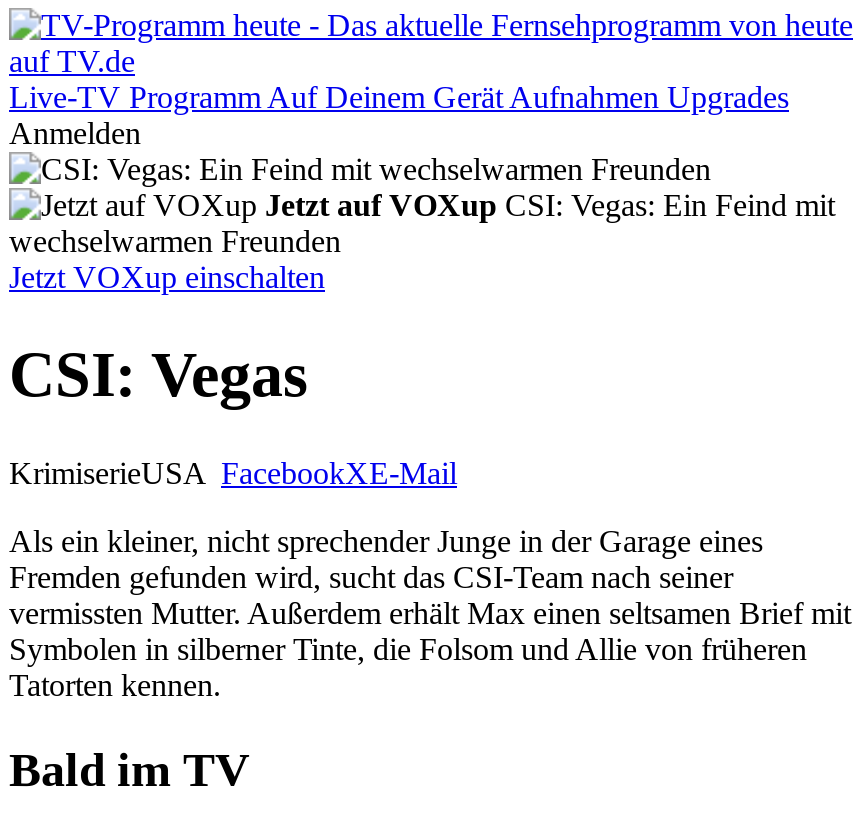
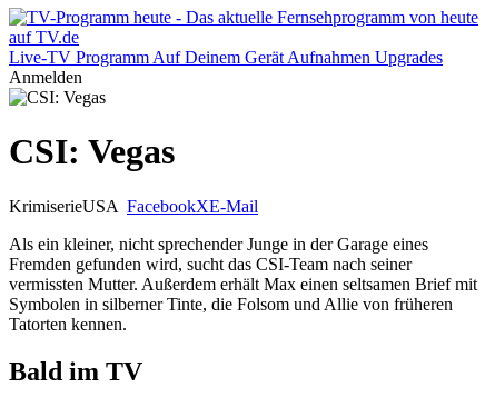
- Jetzt auf VOXup CSI: Vegas: Ein Feind mit
- wechselwarmen Freunden
- Jetzt VOXup einschalten
